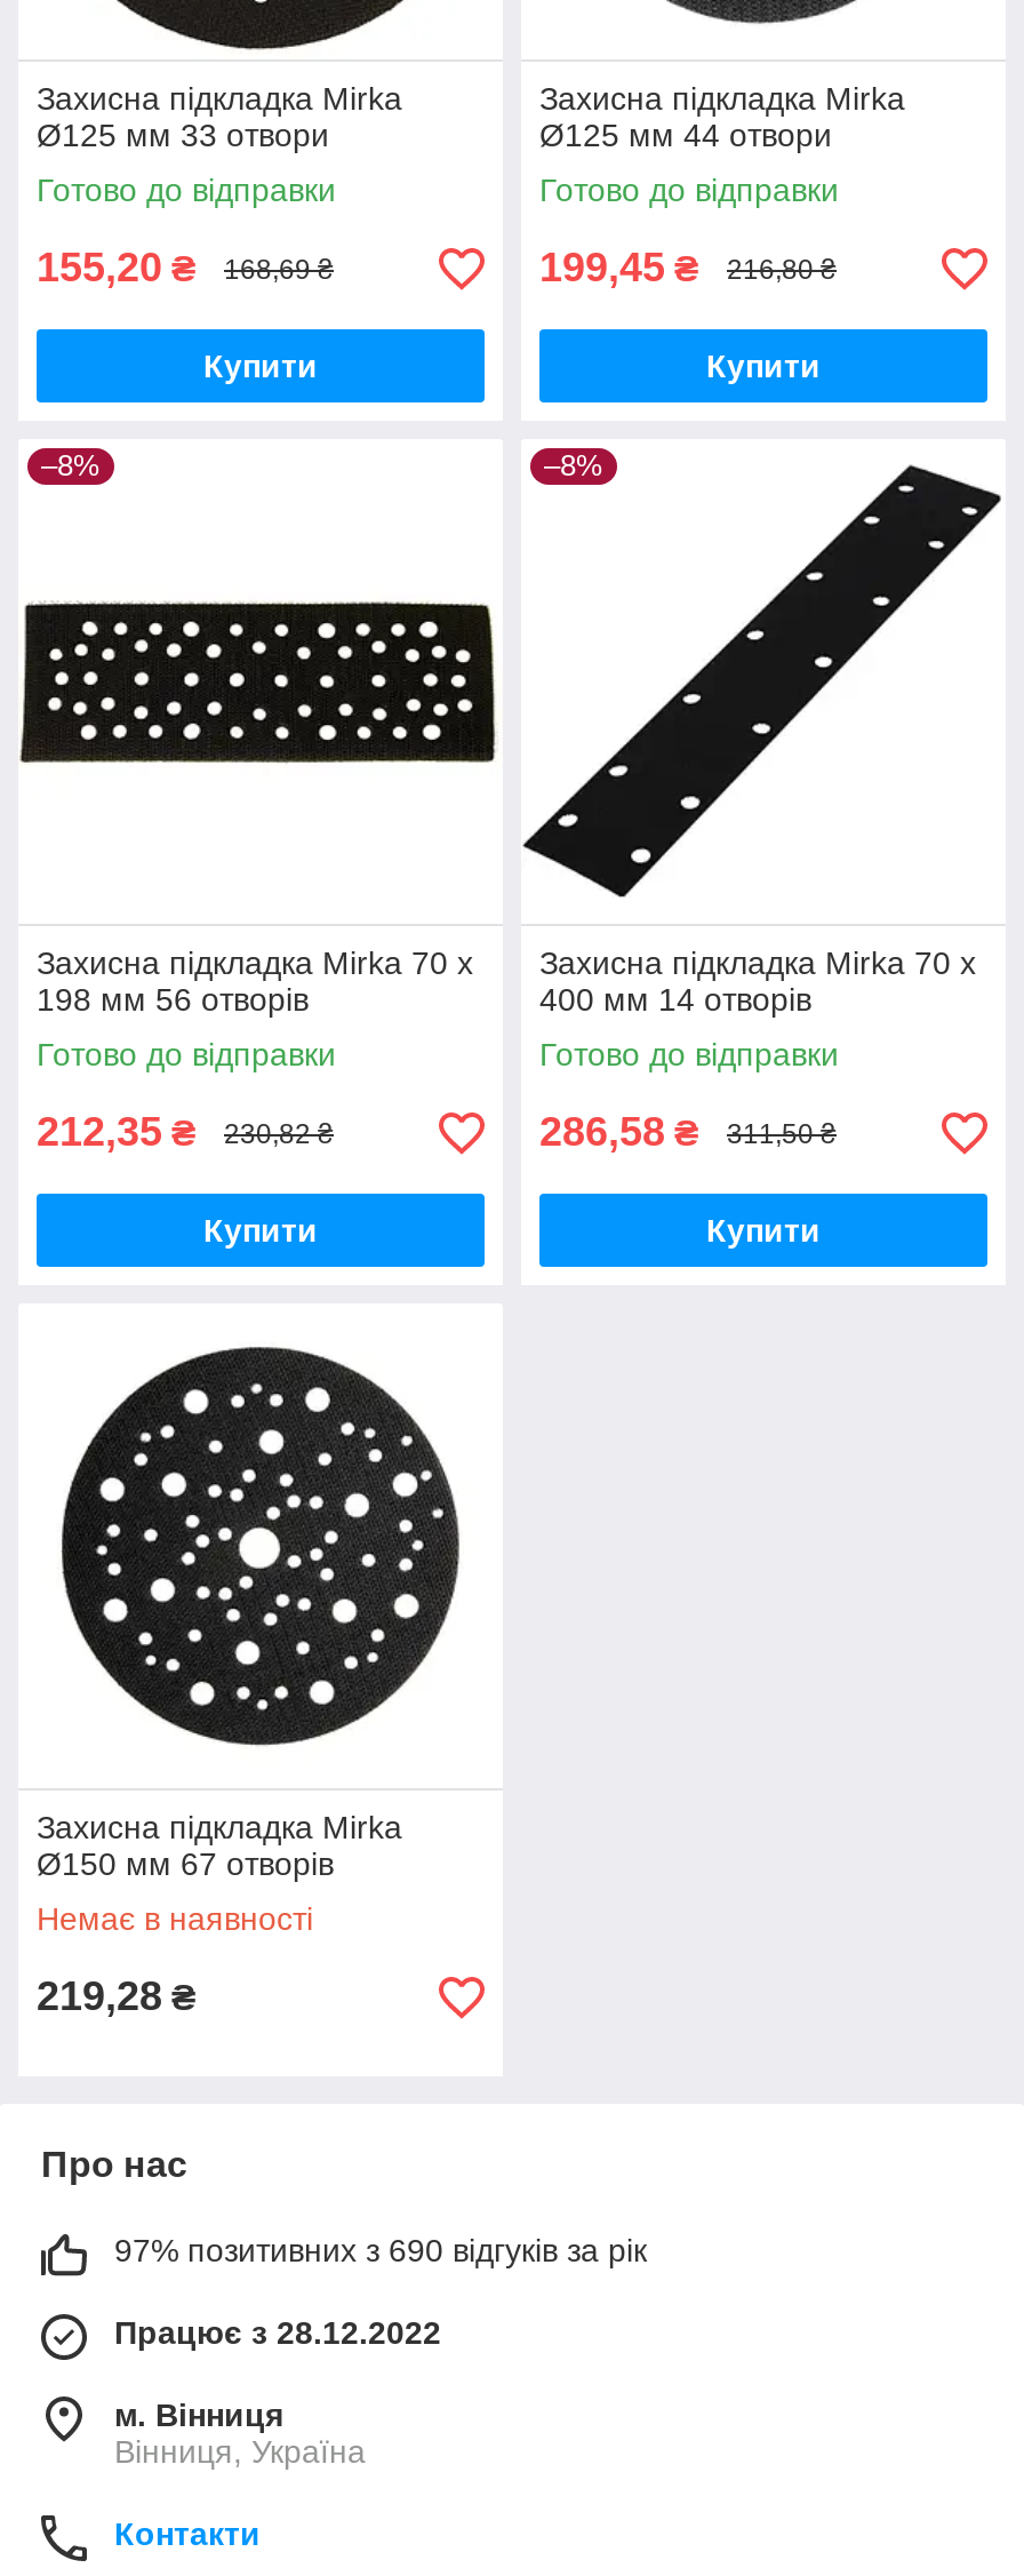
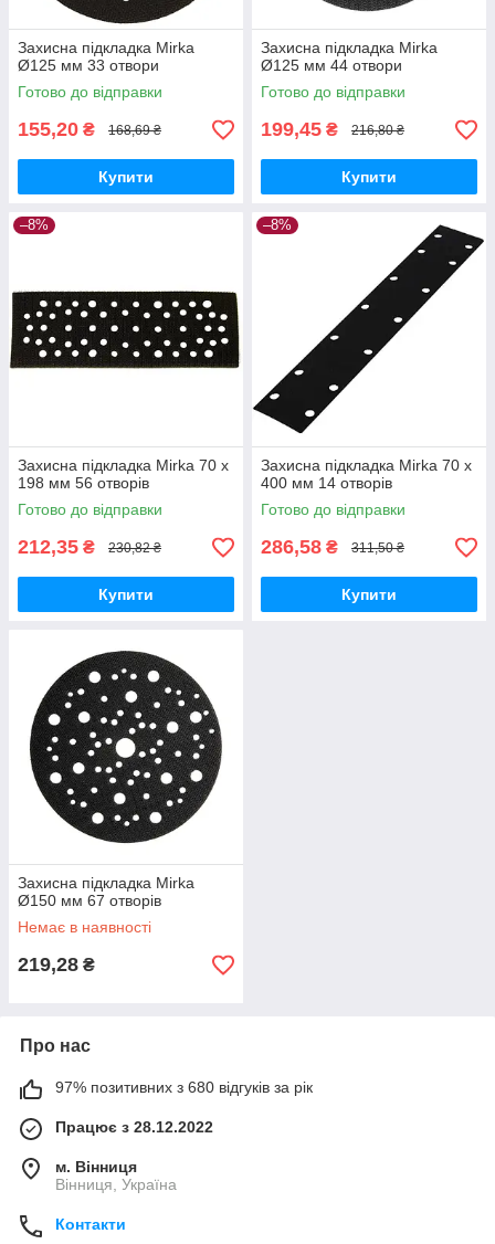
- 97% позитивних з 690 відгуків за рік
+ 97% позитивних з 680 відгуків за рік
